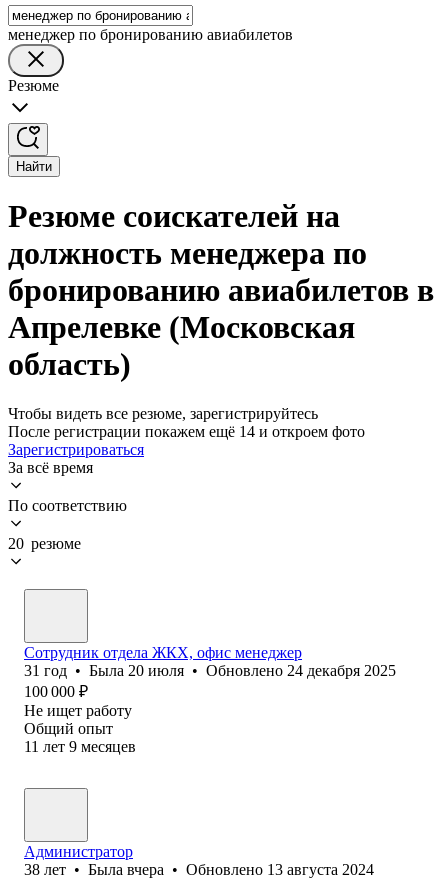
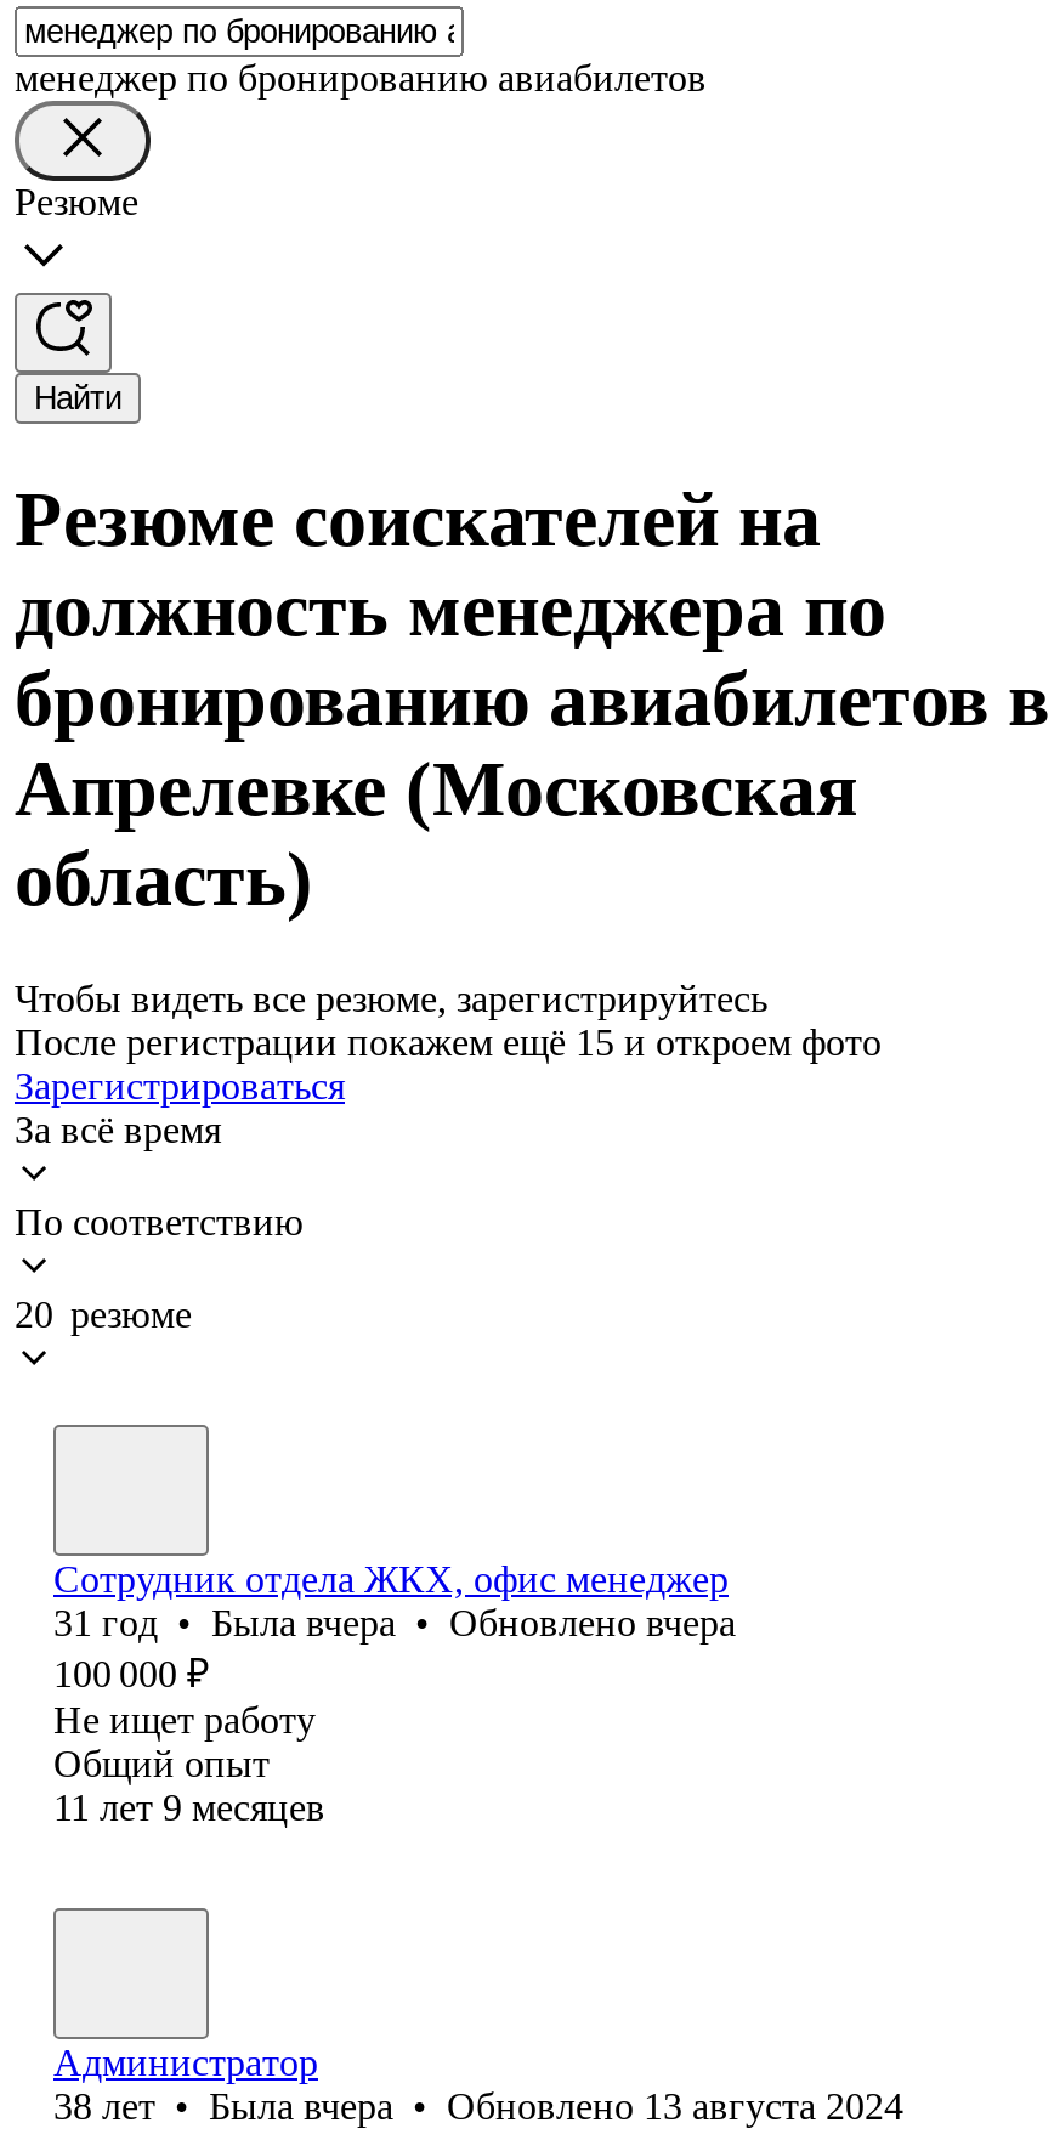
- После регистрации покажем ещё 14 и откроем фото
+ После регистрации покажем ещё 15 и откроем фото

- 31 год • Была 20 июля • Обновлено 24 декабря 2025
+ 31 год • Была вчера • Обновлено вчера
